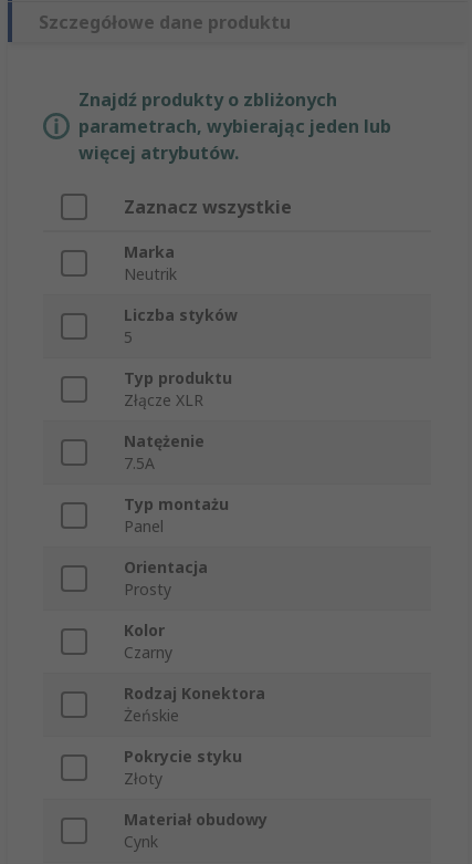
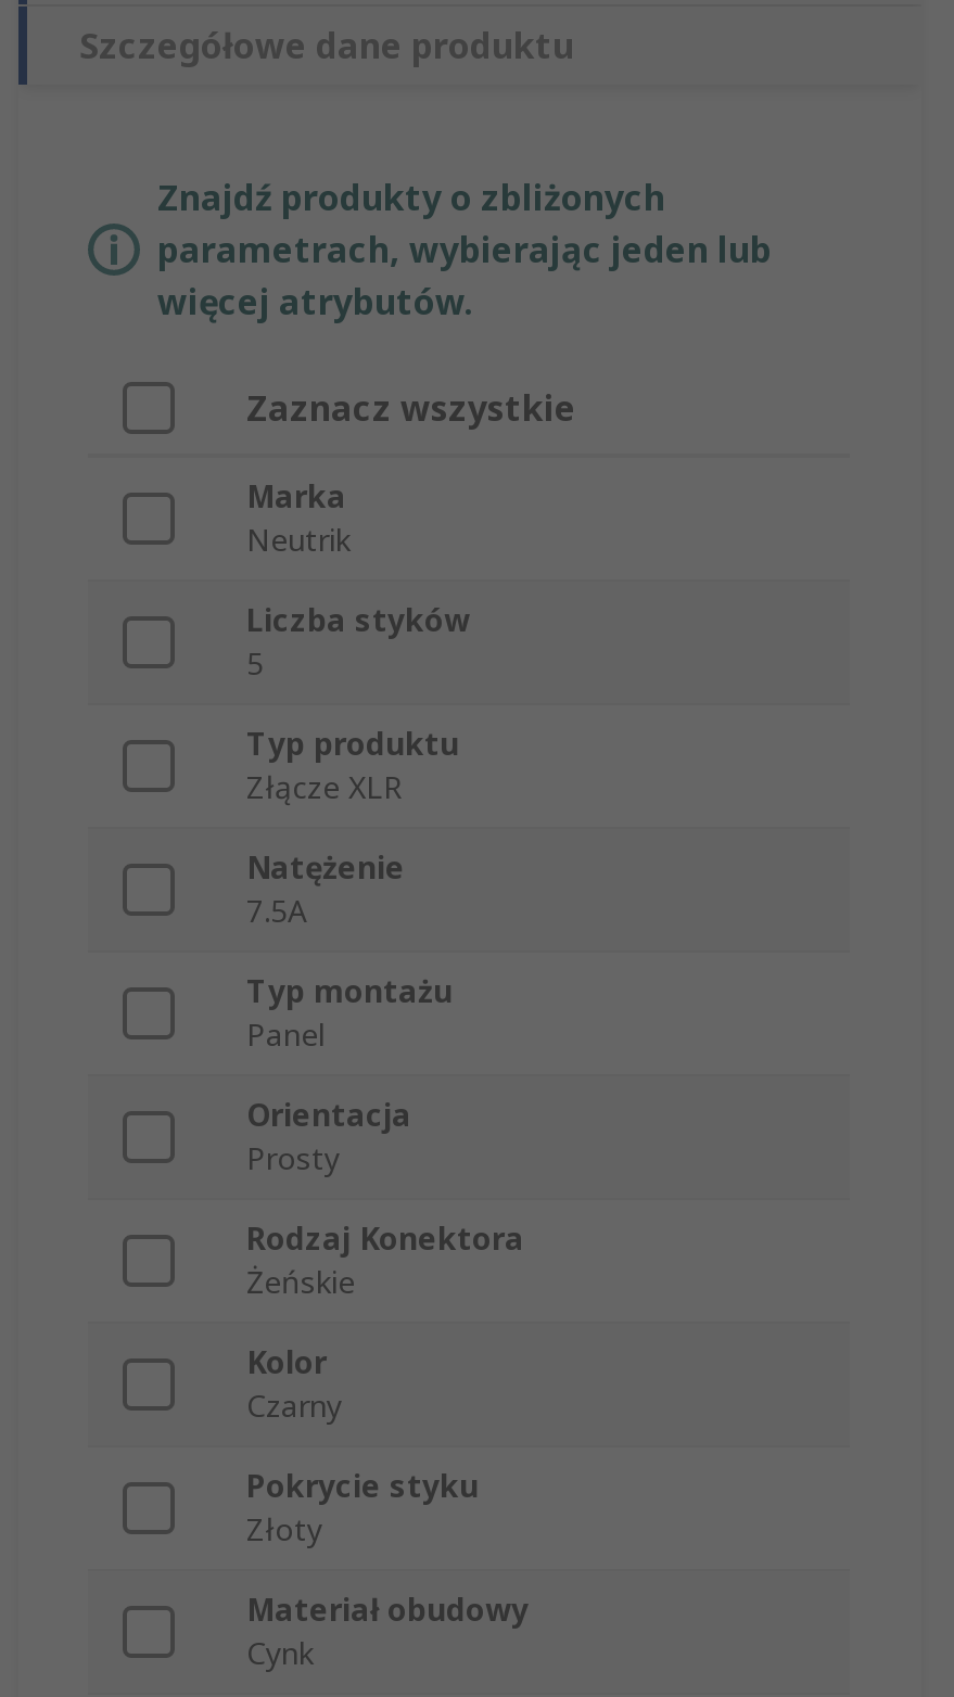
moved down: Kolor | Czarny

moved up: Rodzaj Konektora | Żeńskie
